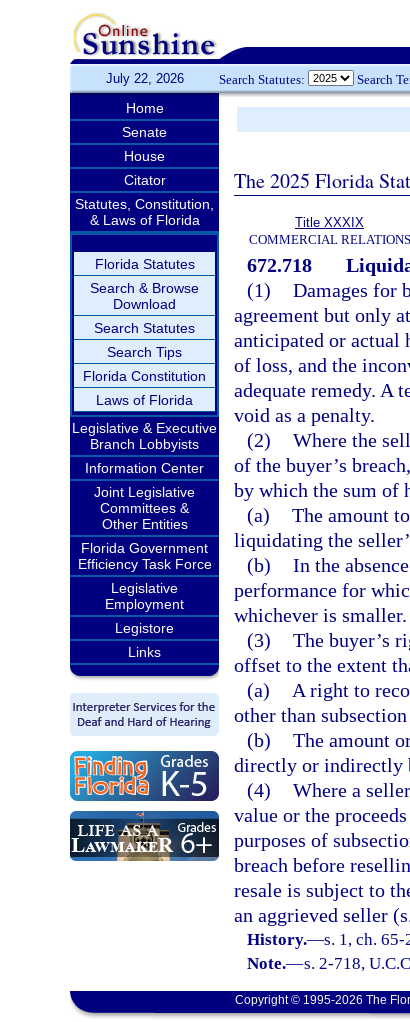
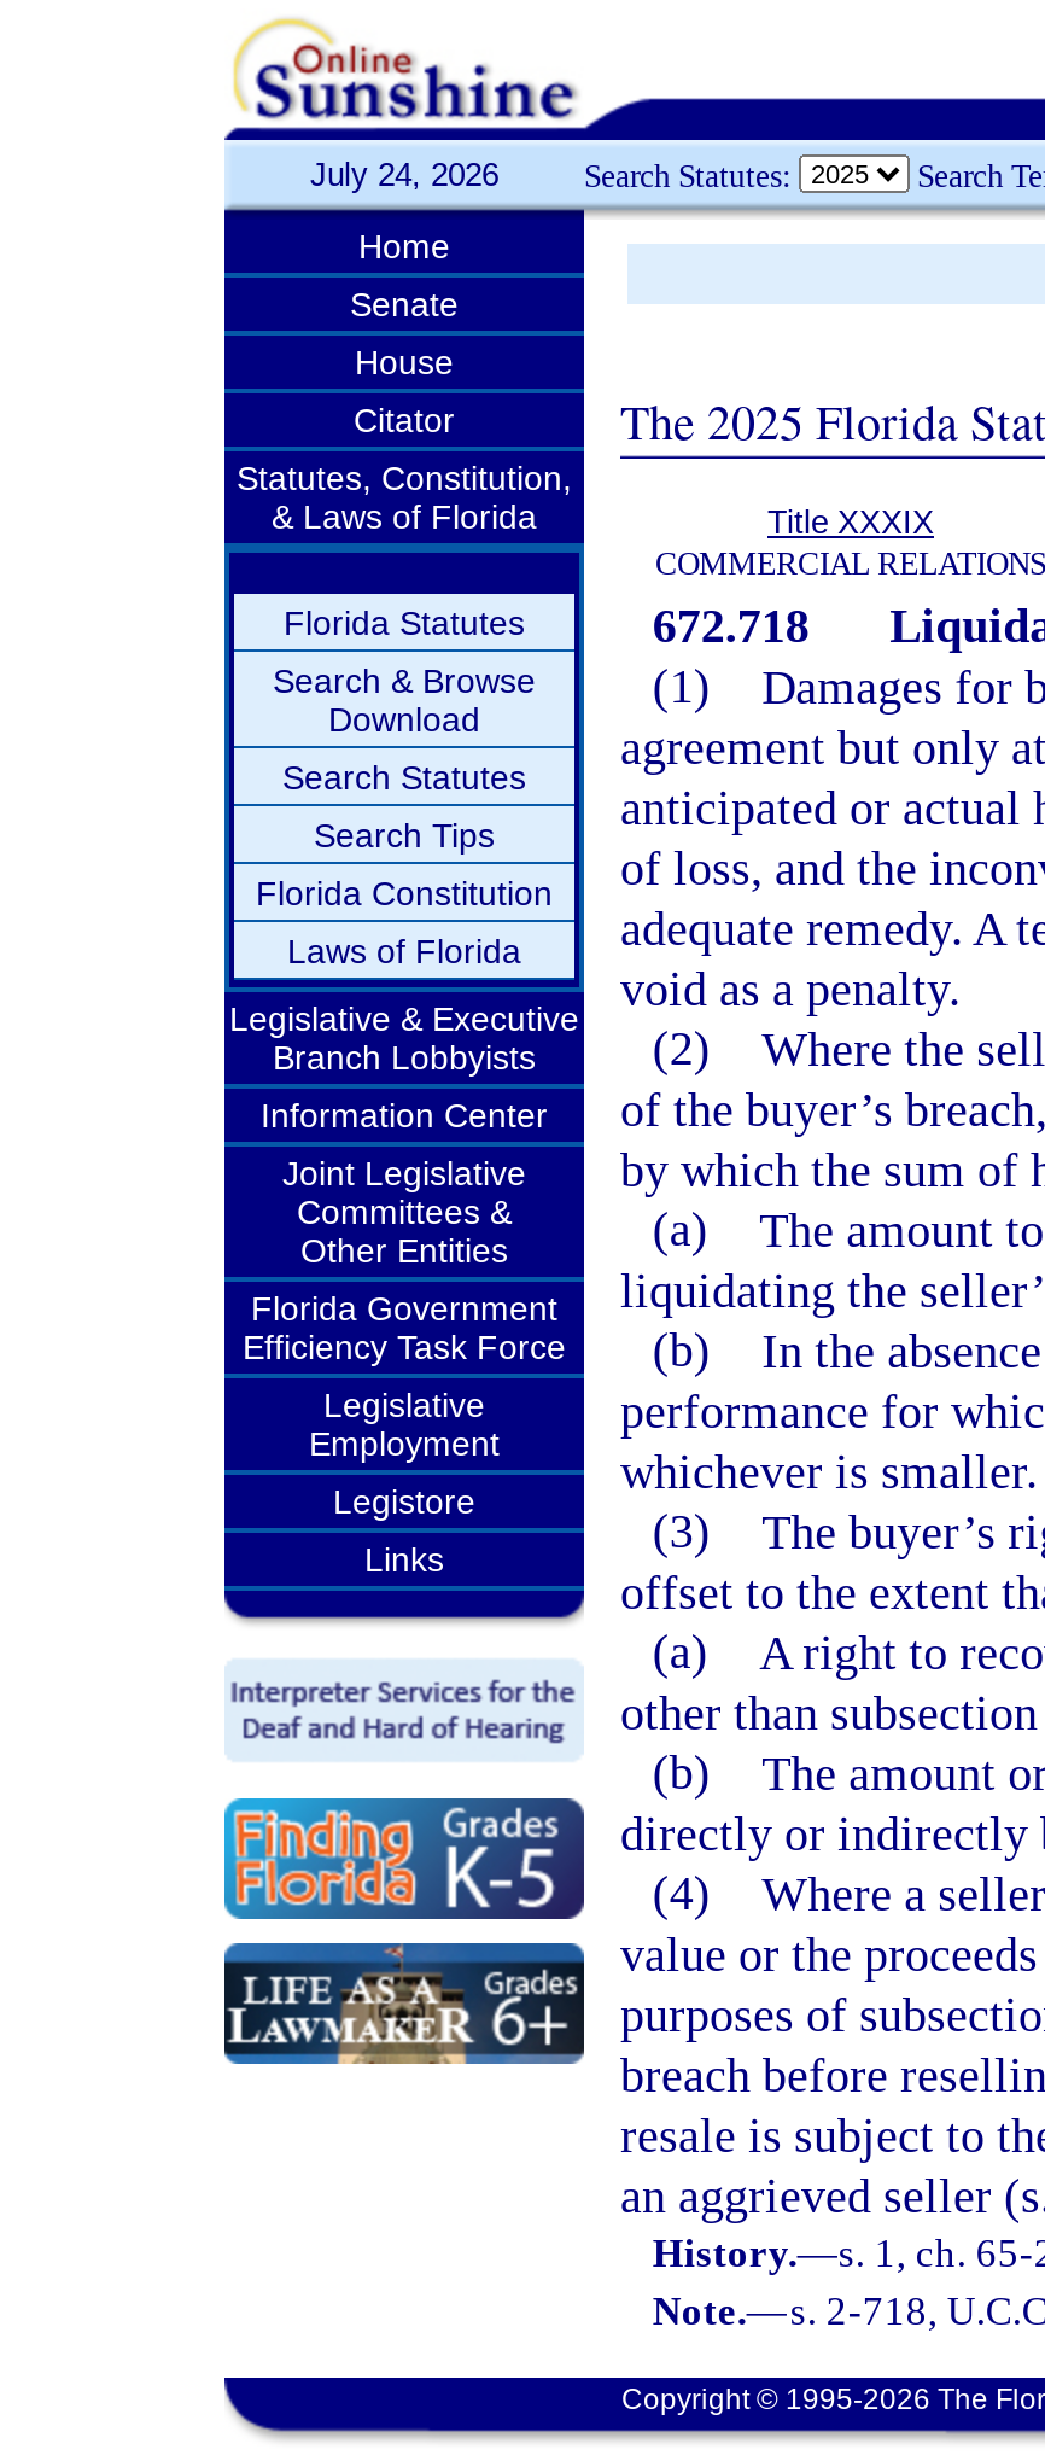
- July 22, 2026
+ July 24, 2026
